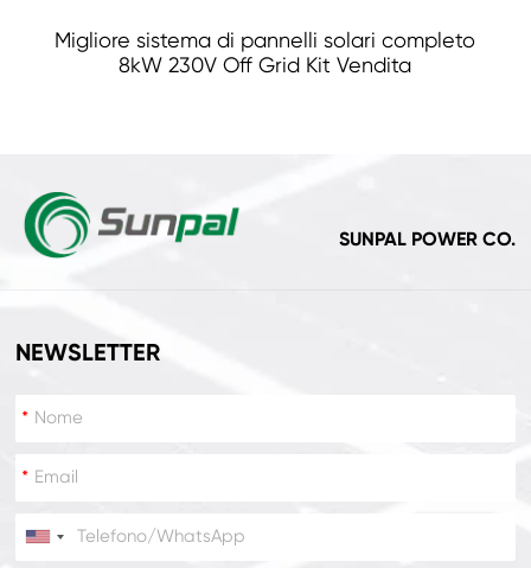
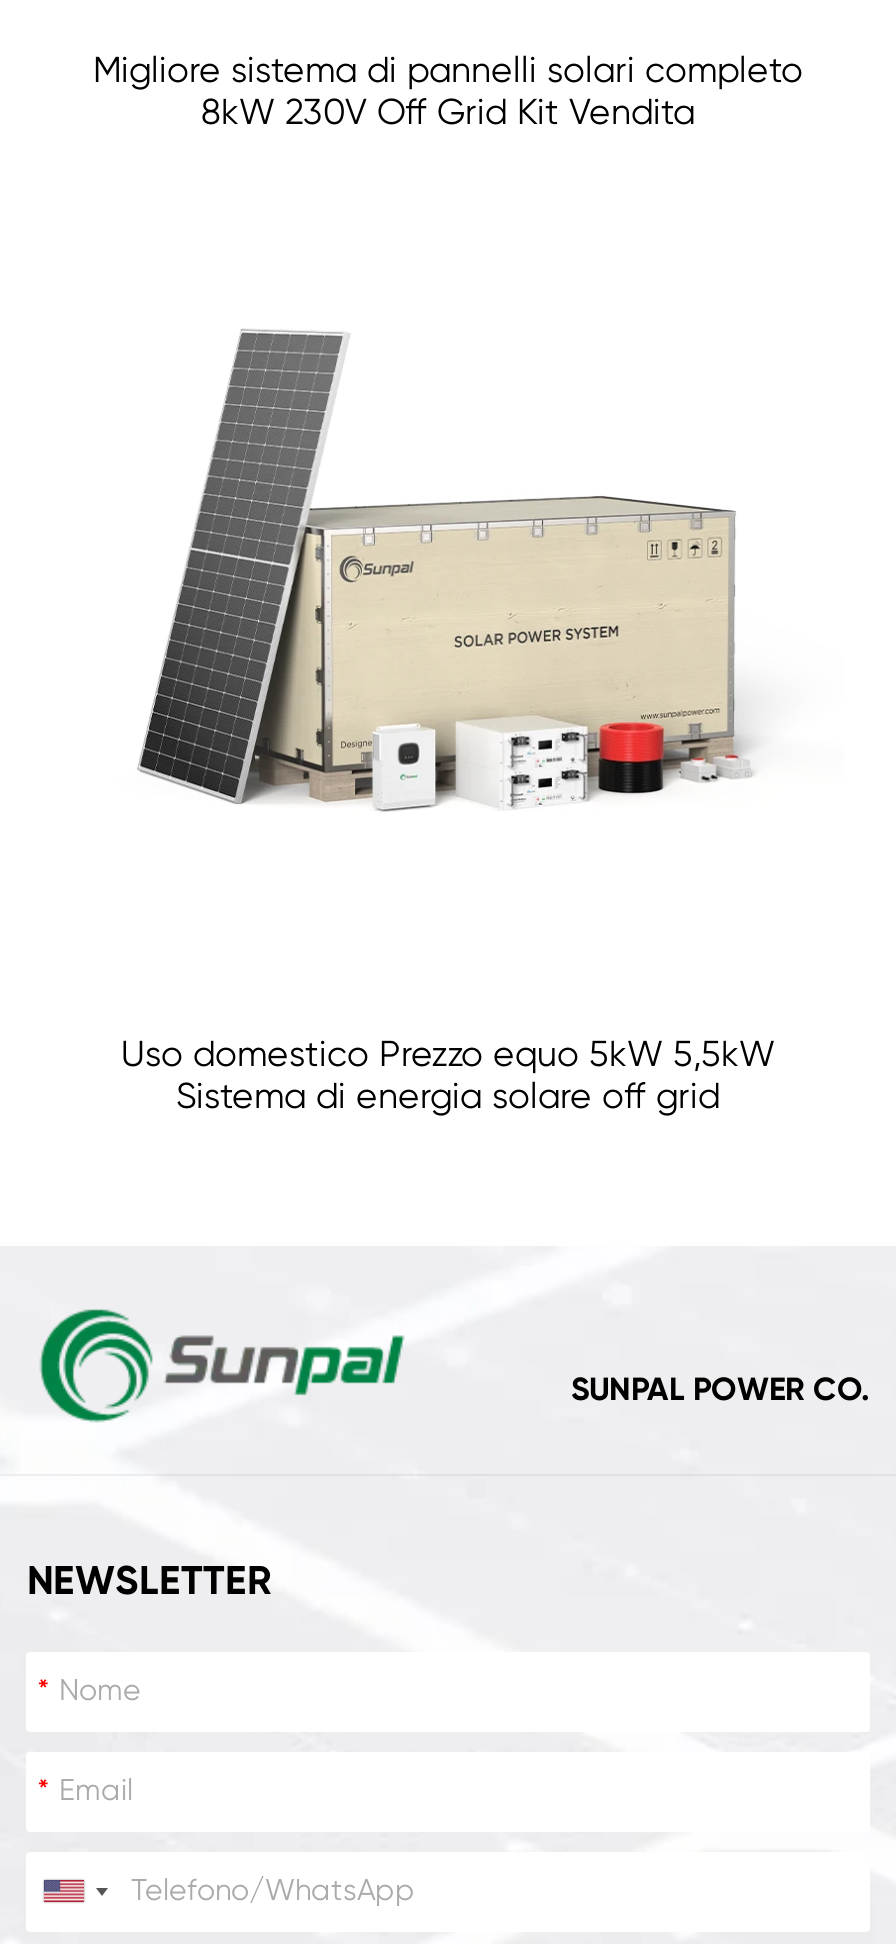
+ Uso domestico Prezzo equo 5kW 5,5kW
+ Sistema di energia solare off grid

+ [image]
